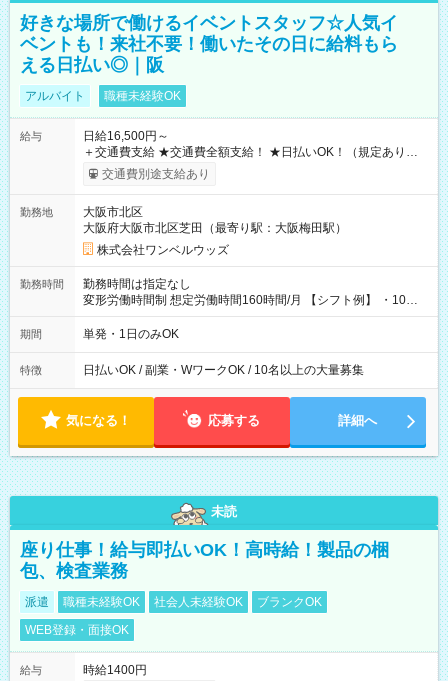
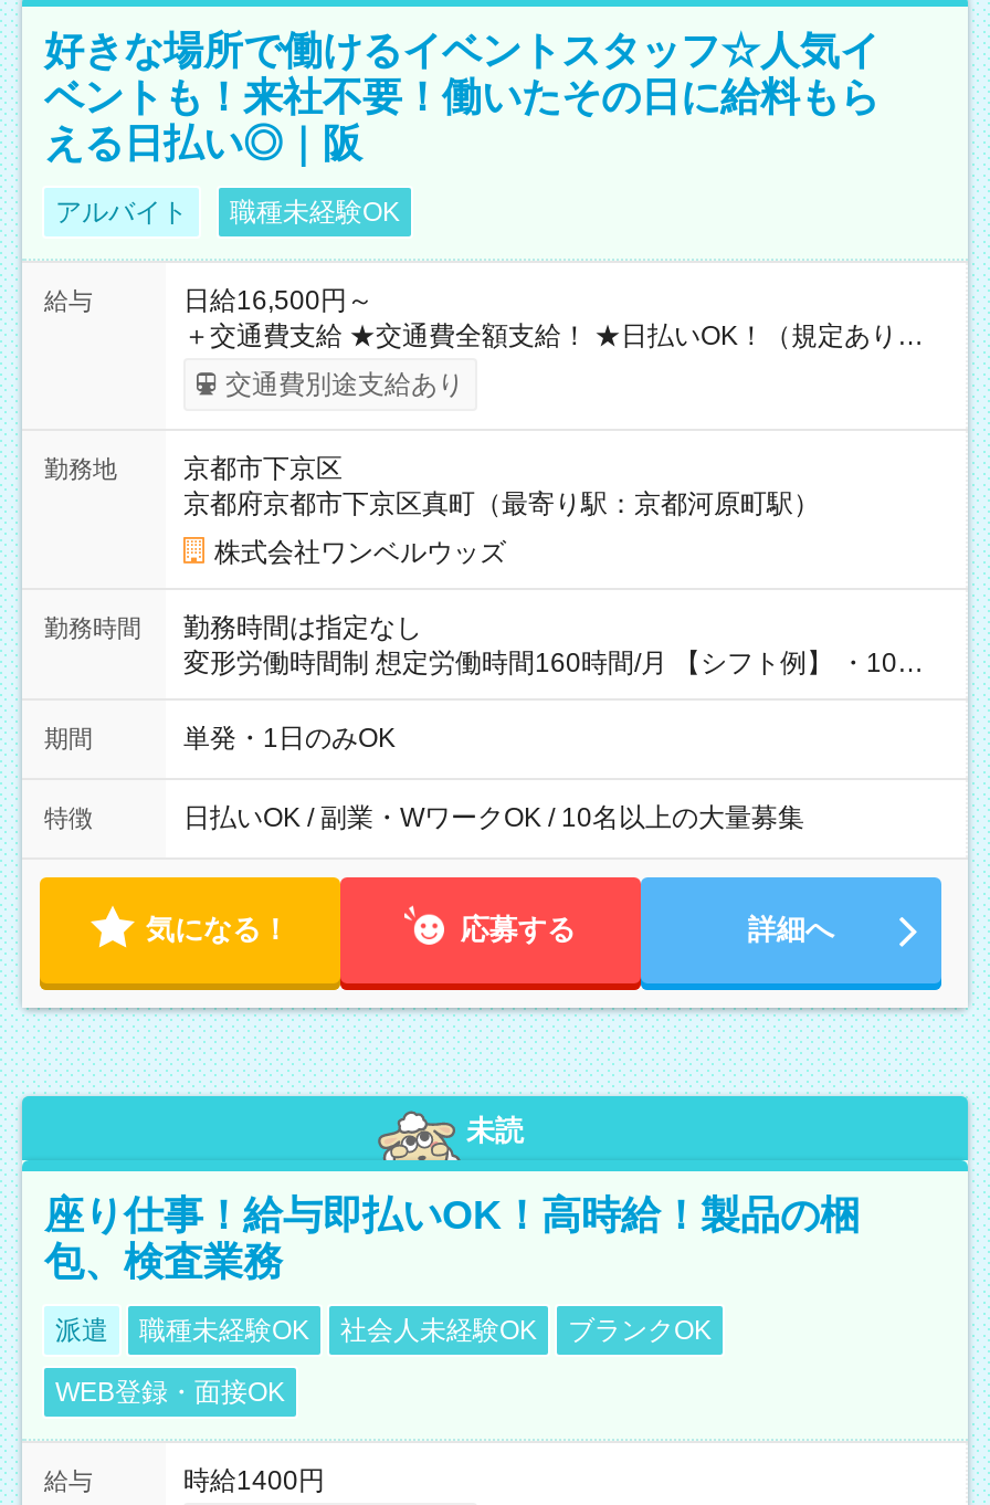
- 大阪市北区
- 大阪府大阪市北区芝田（最寄り駅：大阪梅田駅）
+ 京都市下京区
+ 京都府京都市下京区真町（最寄り駅：京都河原町駅）
